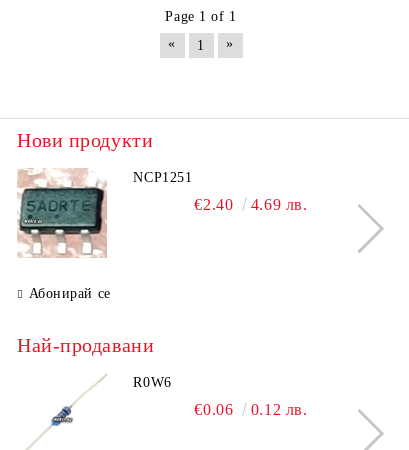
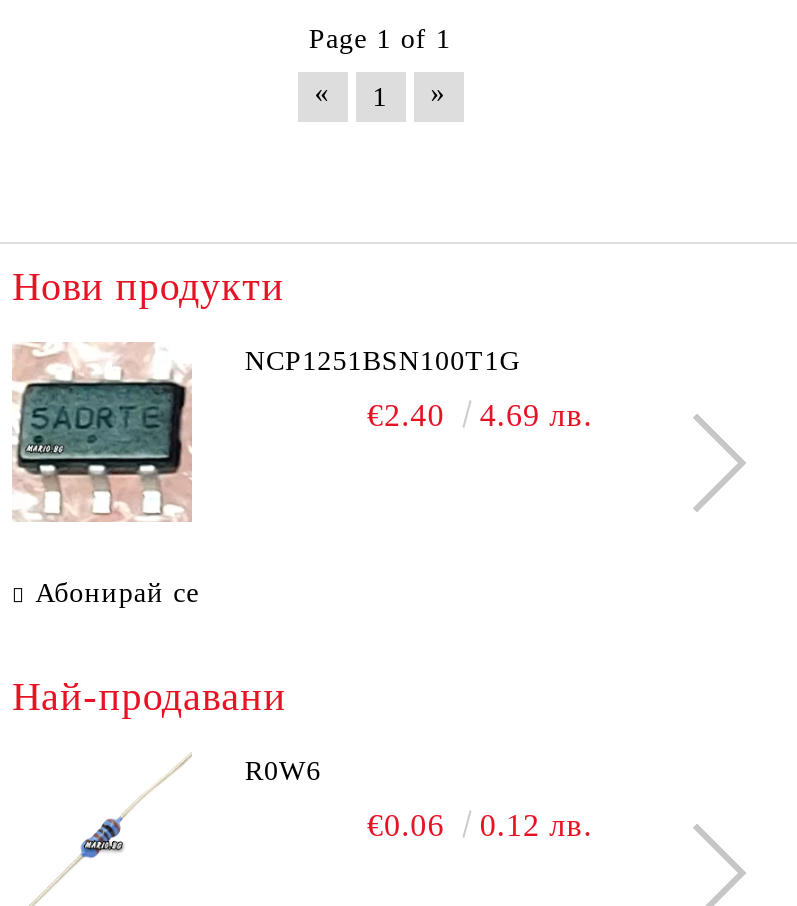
- NCP1251
+ NCP1251BSN100T1G
